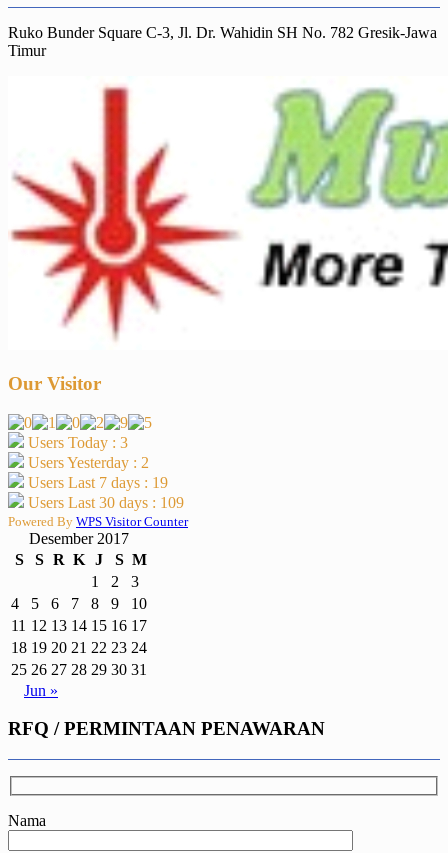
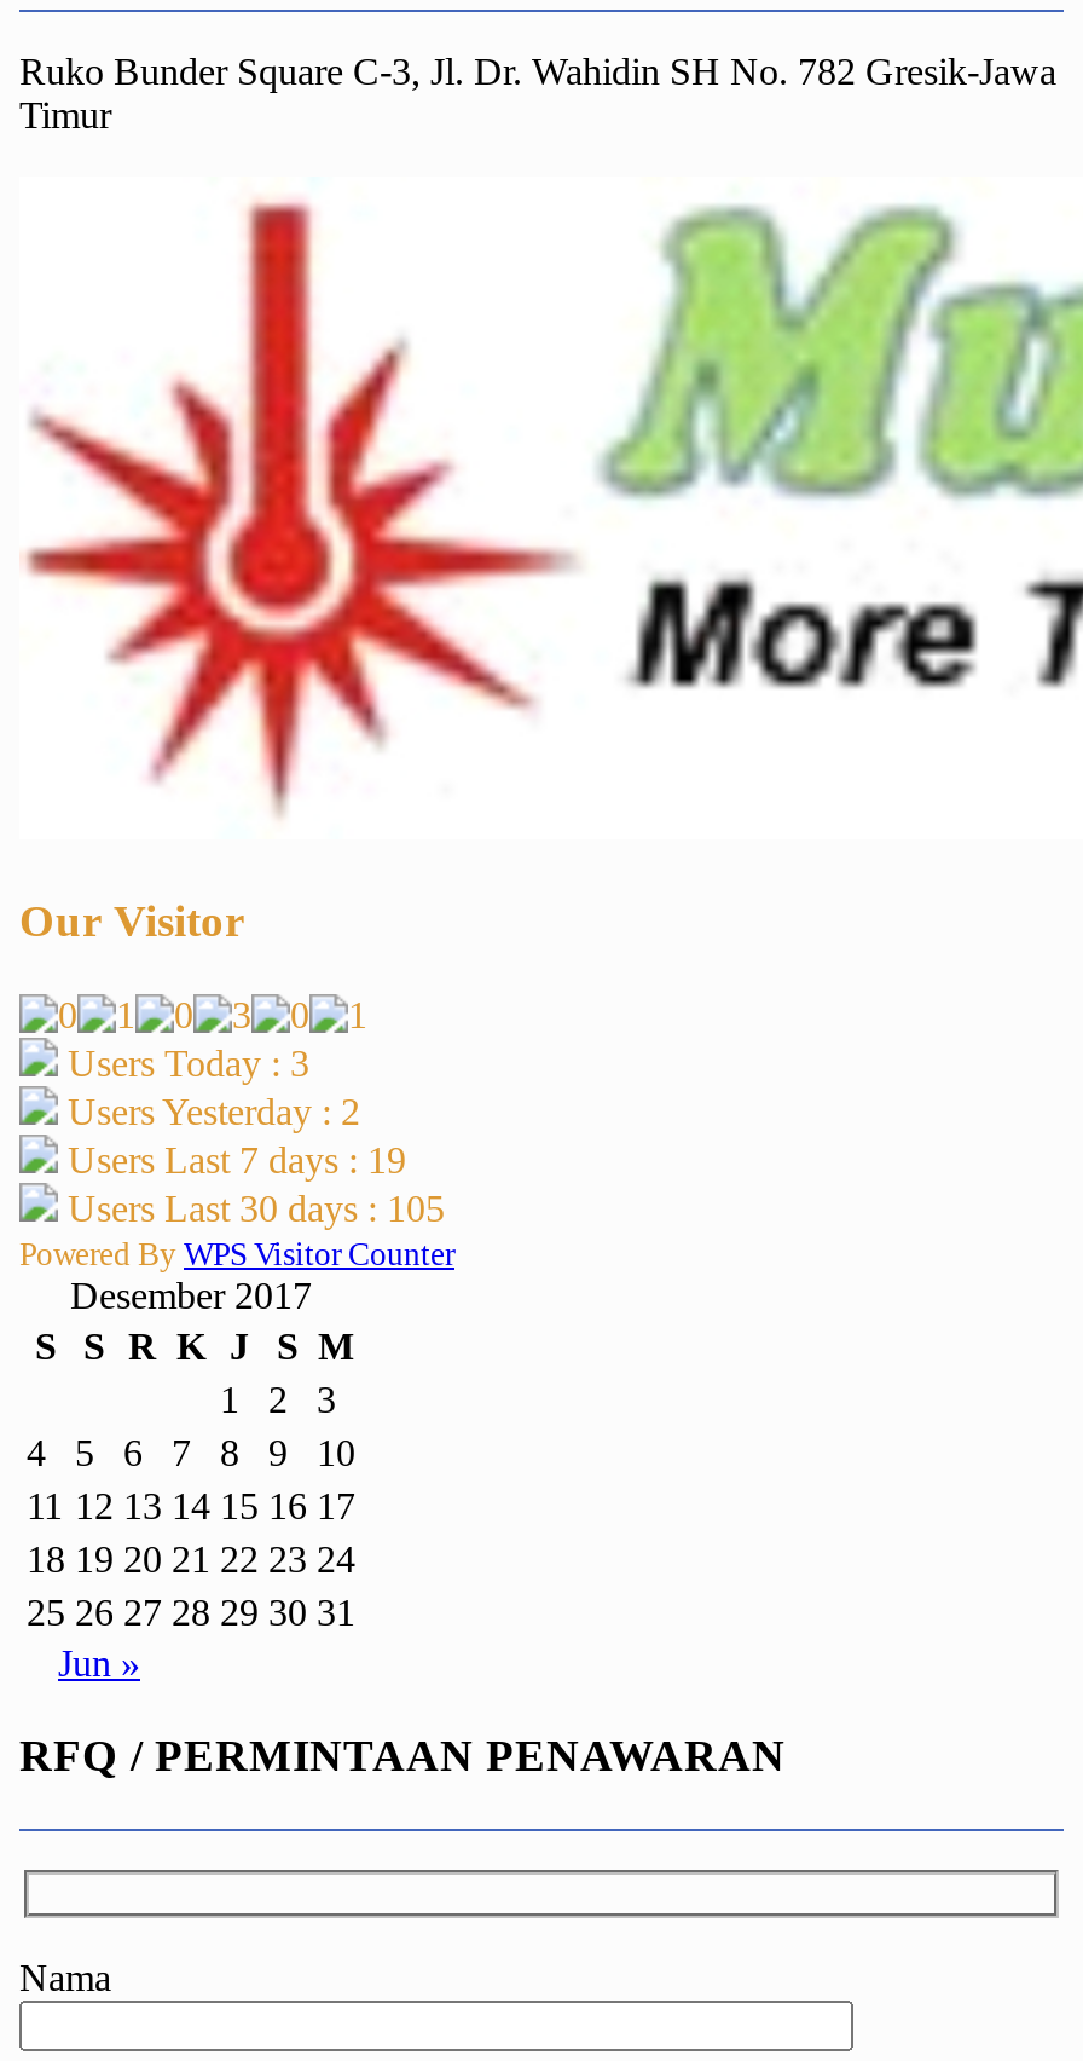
- Users Last 30 days : 109
+ Users Last 30 days : 105
